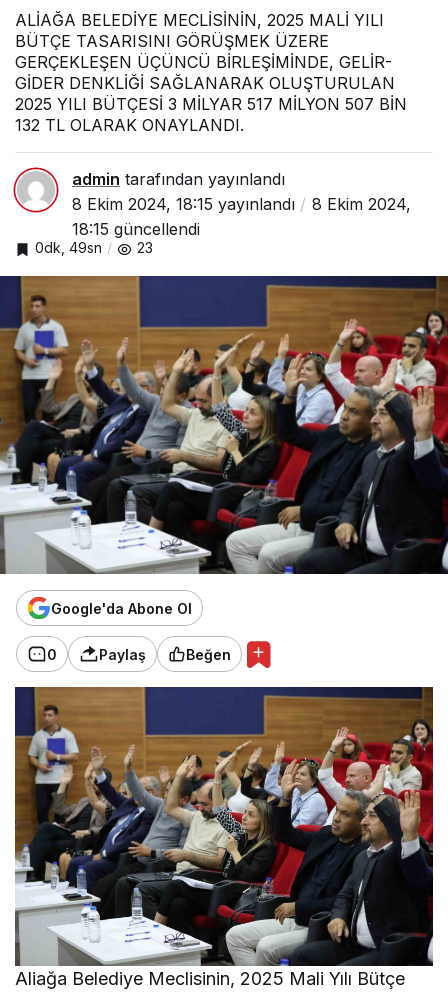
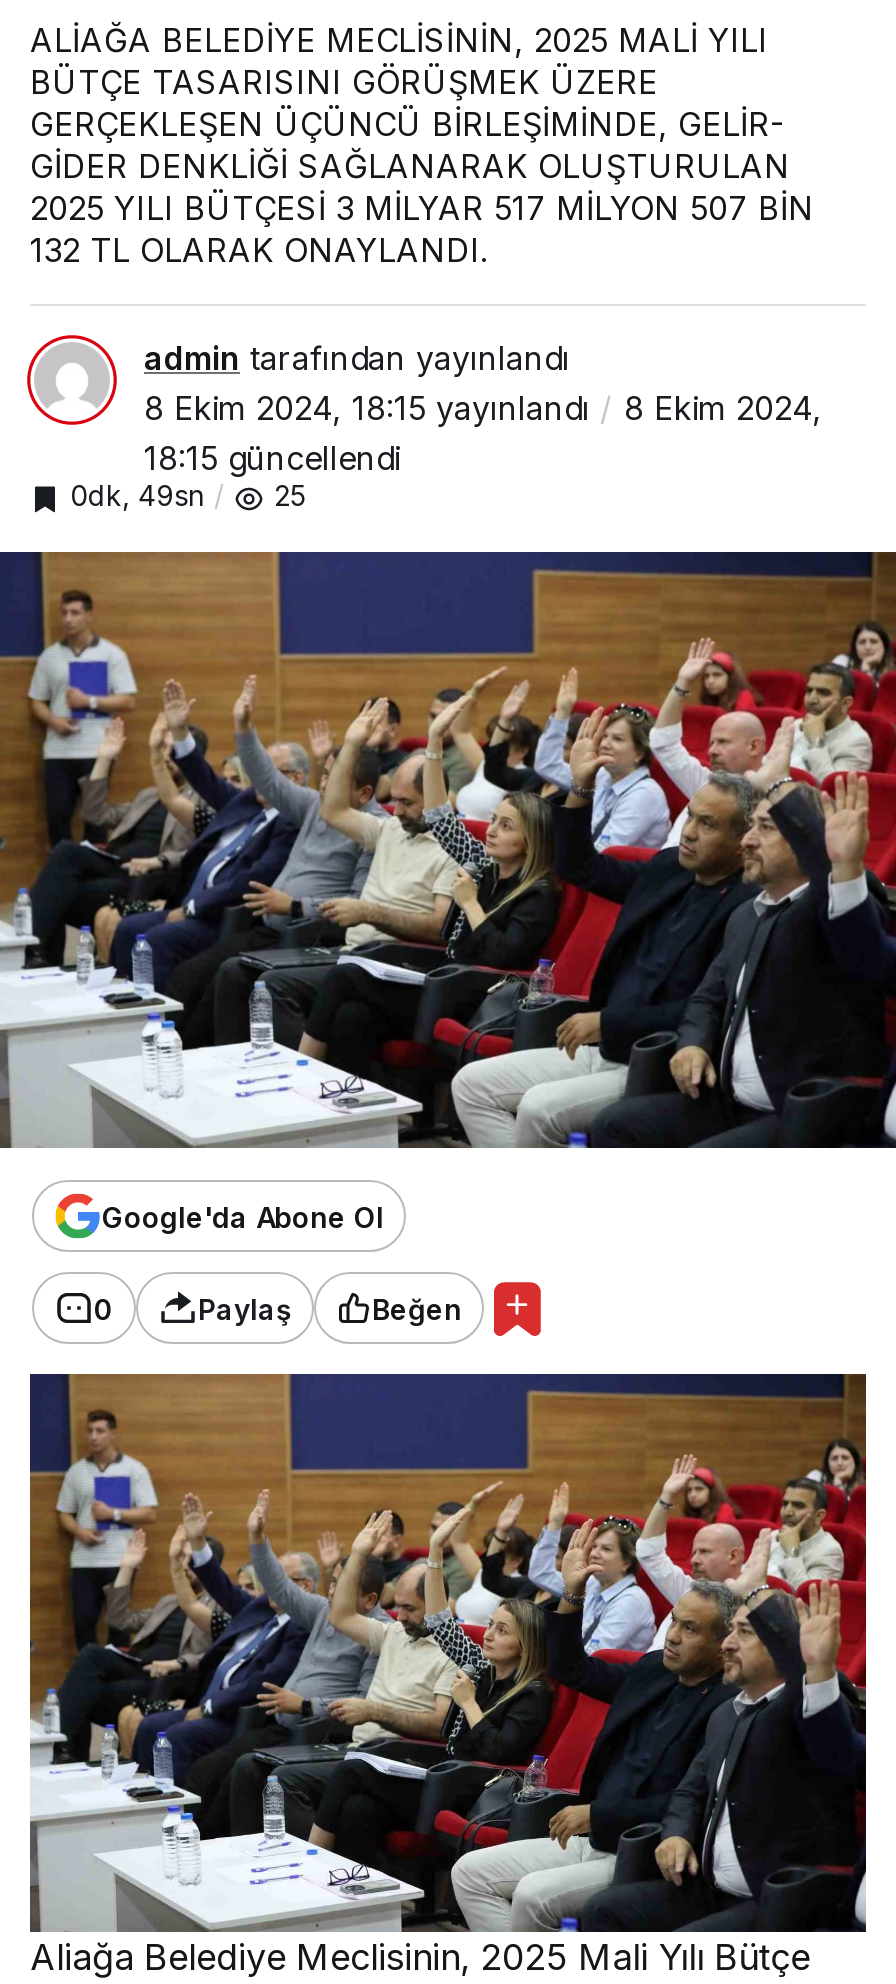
- 23
+ 25
